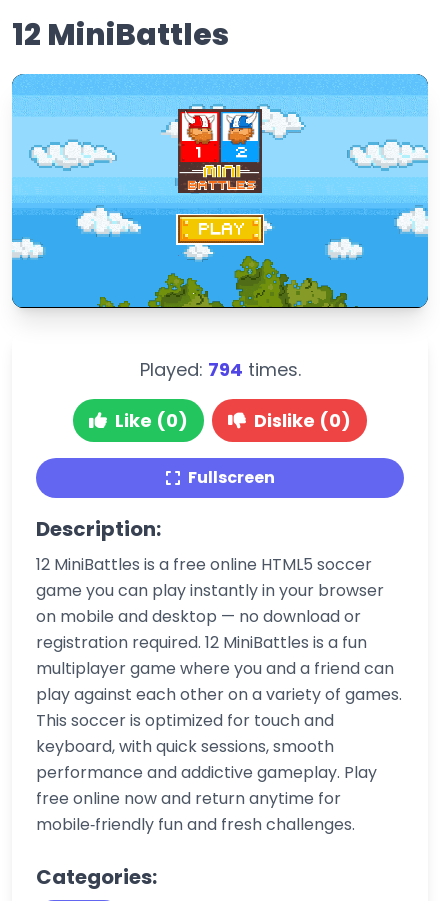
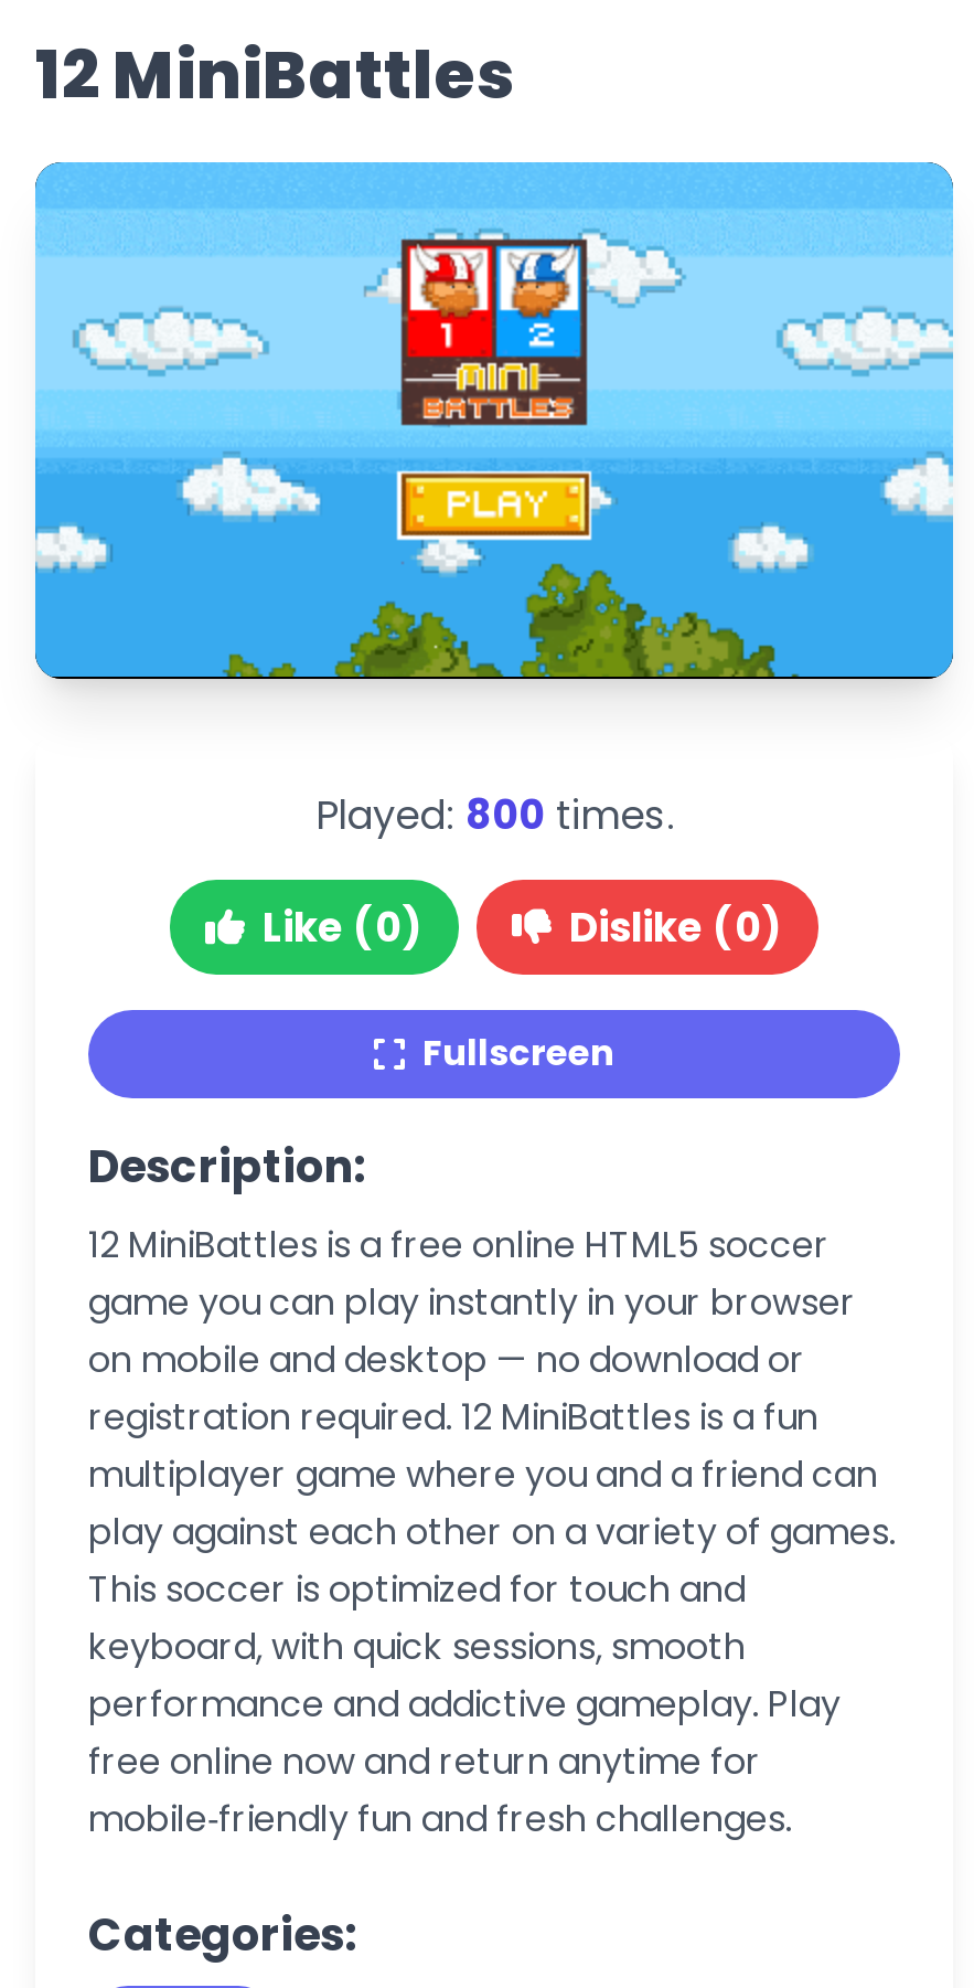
- Played: 794 times.
+ Played: 800 times.
